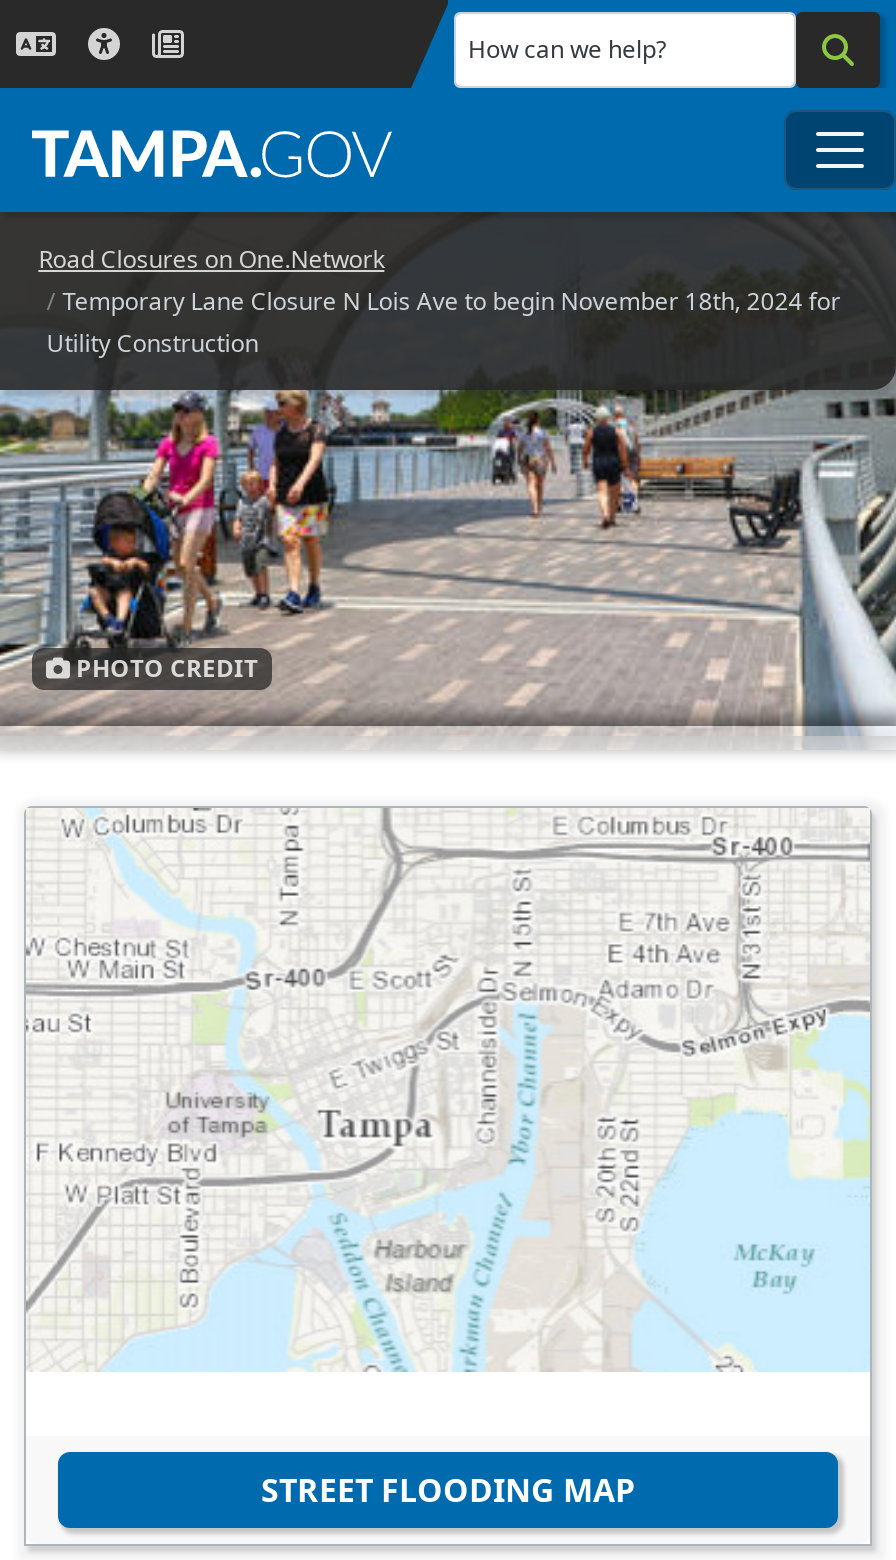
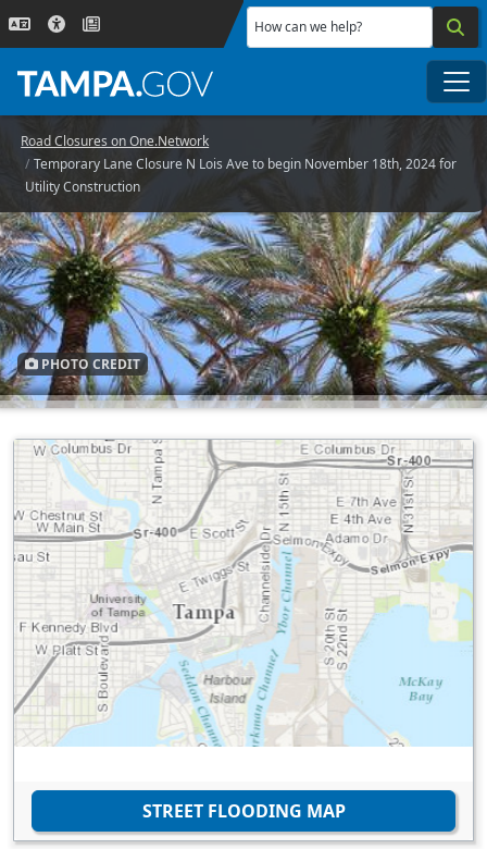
- [image]
+ [image]
